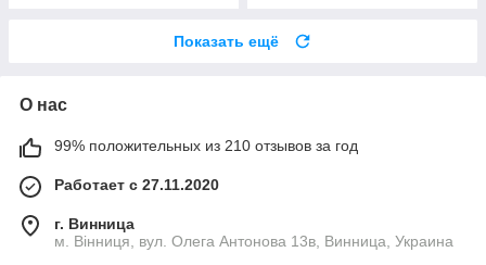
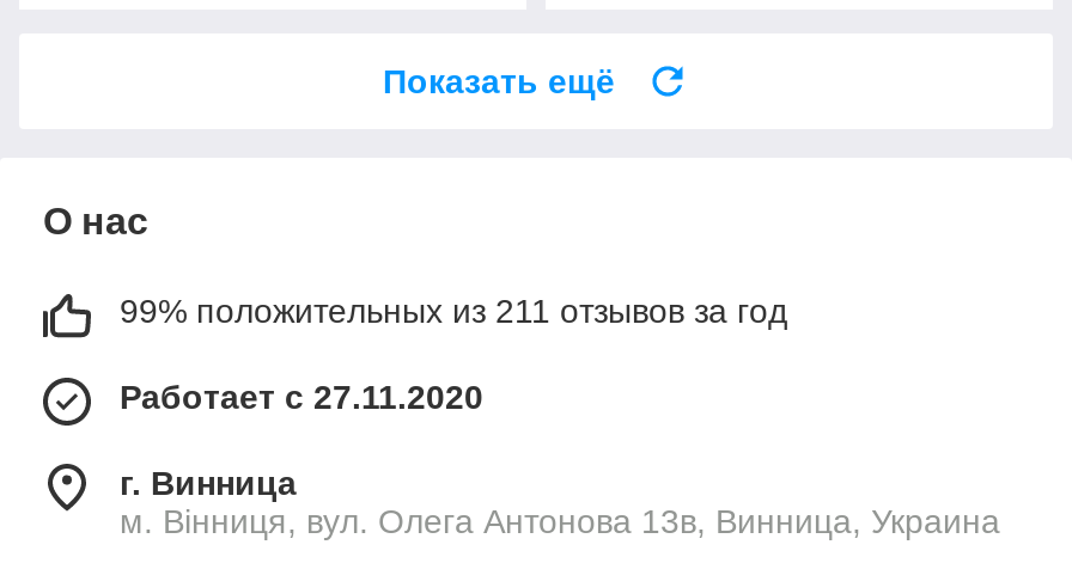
- 99% положительных из 210 отзывов за год
+ 99% положительных из 211 отзывов за год
